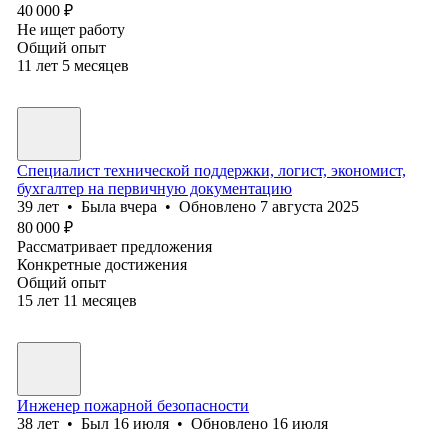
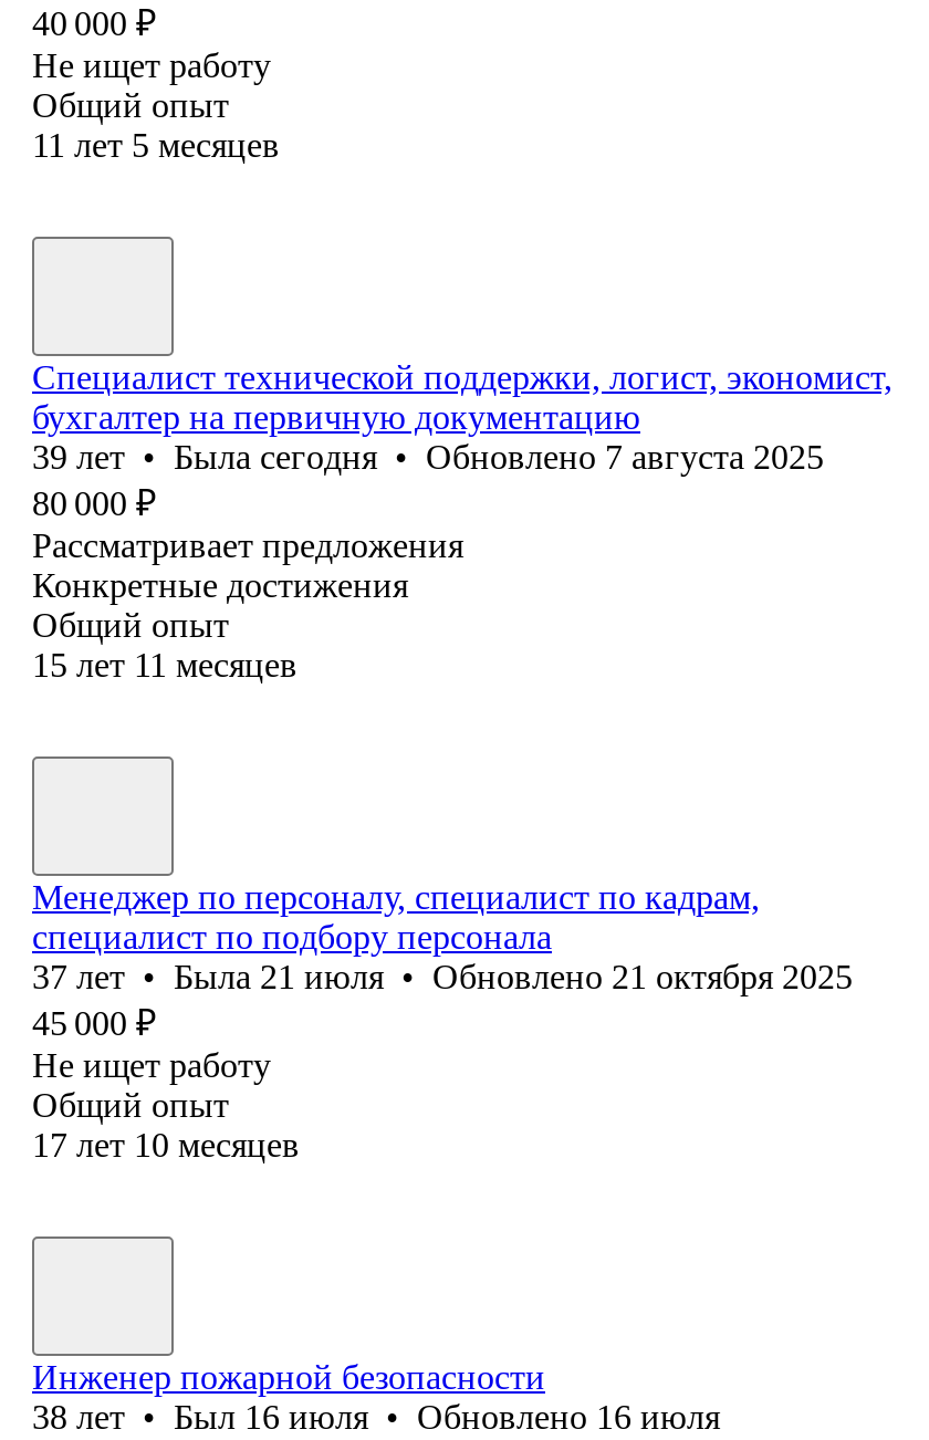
- 39 лет • Была вчера • Обновлено 7 августа 2025
+ 39 лет • Была сегодня • Обновлено 7 августа 2025

+ Менеджер по персоналу, специалист по кадрам,
+ специалист по подбору персонала
+ 37 лет • Была 21 июля • Обновлено 21 октября 2025
+ 45 000 ₽
+ Не ищет работу
+ Общий опыт
+ 17 лет 10 месяцев
